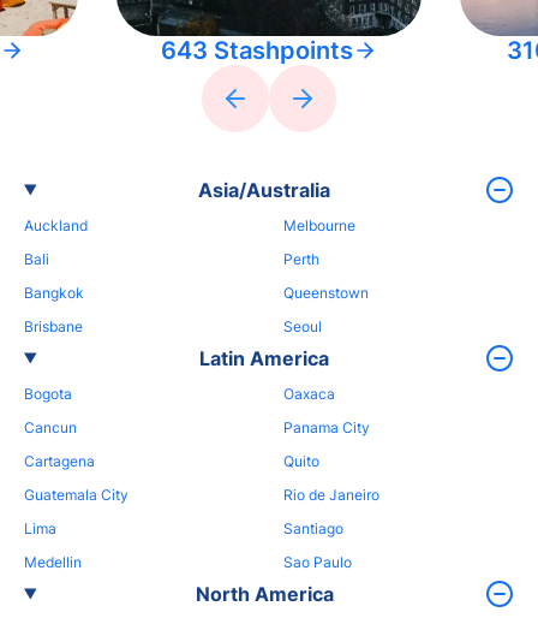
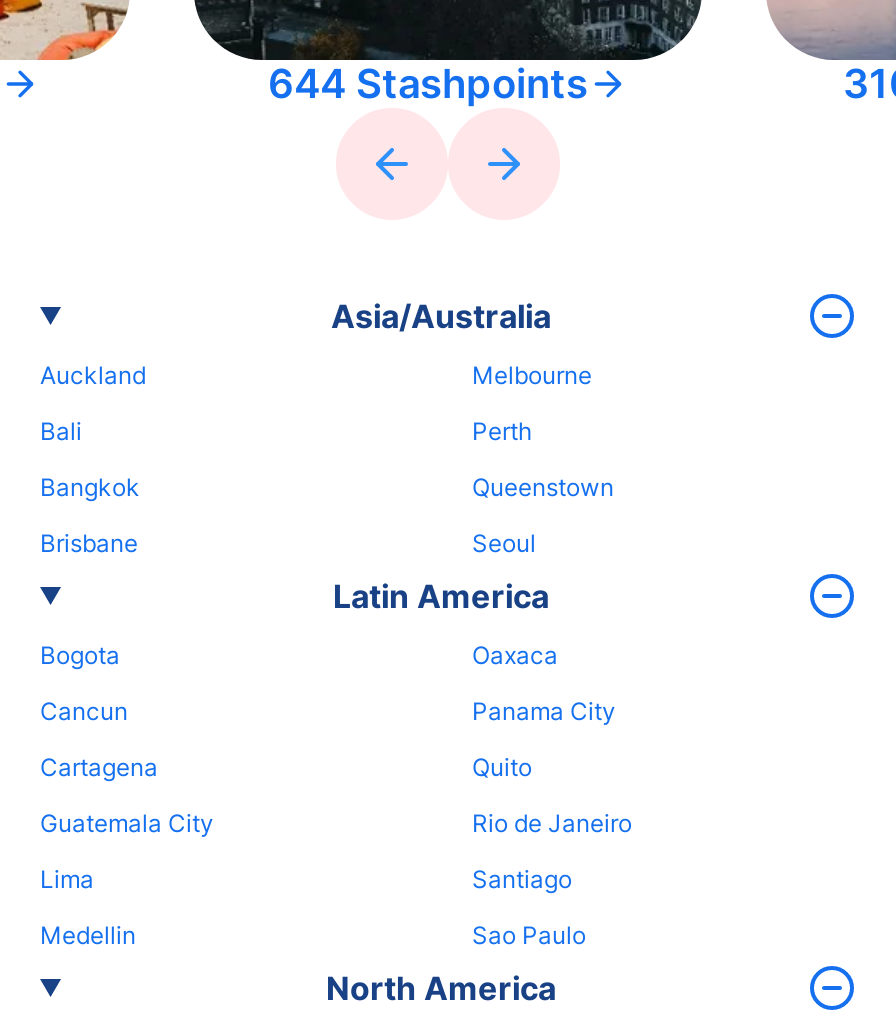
- 643 Stashpoints
+ 644 Stashpoints
